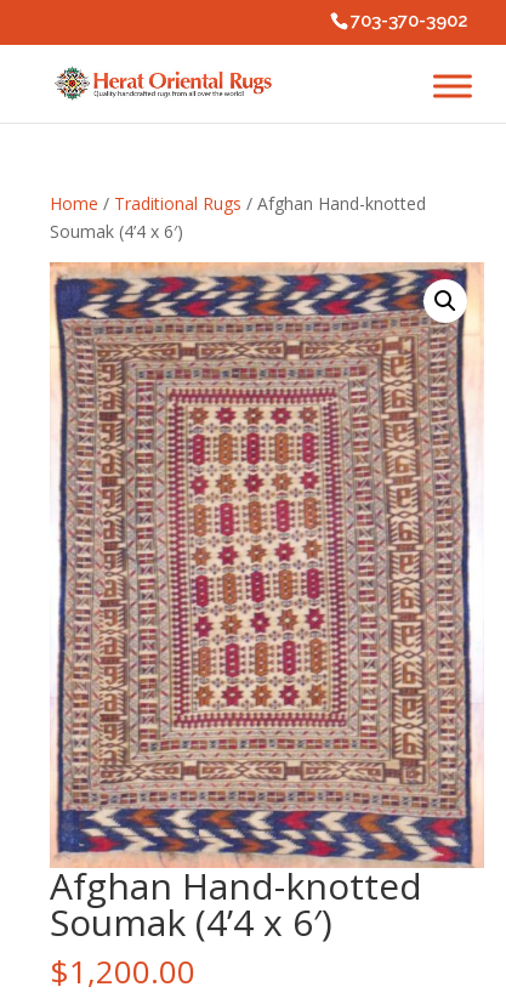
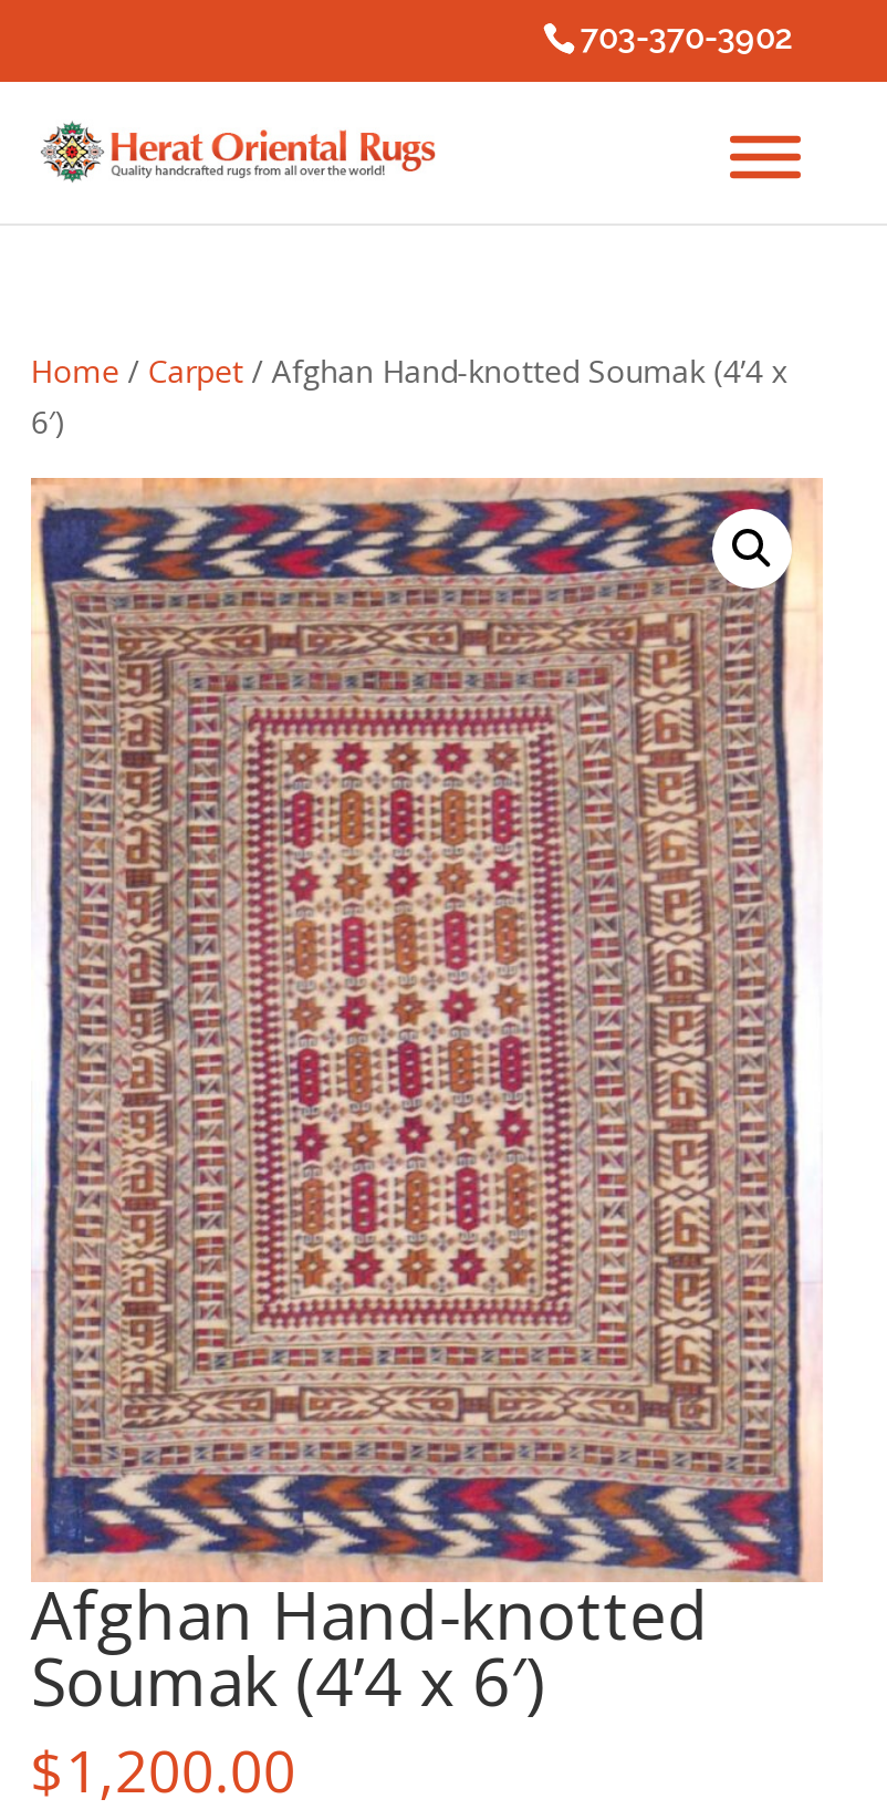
- Home / Traditional Rugs / Afghan Hand-knotted
- Soumak (4’4 x 6′)
+ Home / Carpet / Afghan Hand-knotted Soumak (4’4 x
+ 6′)
